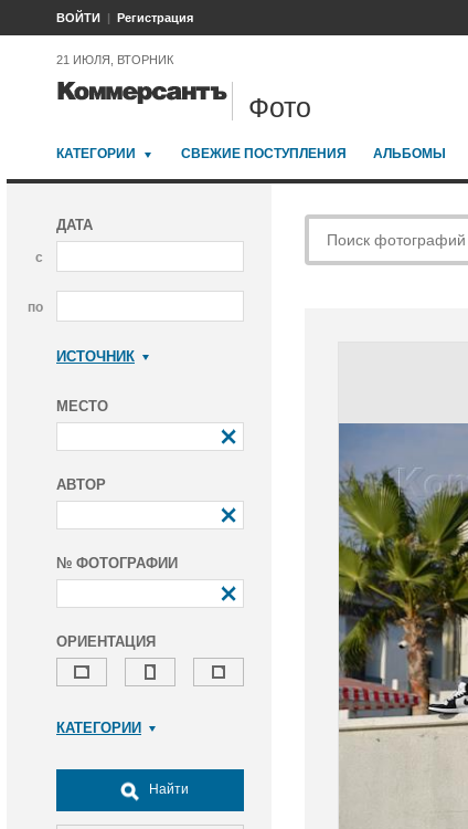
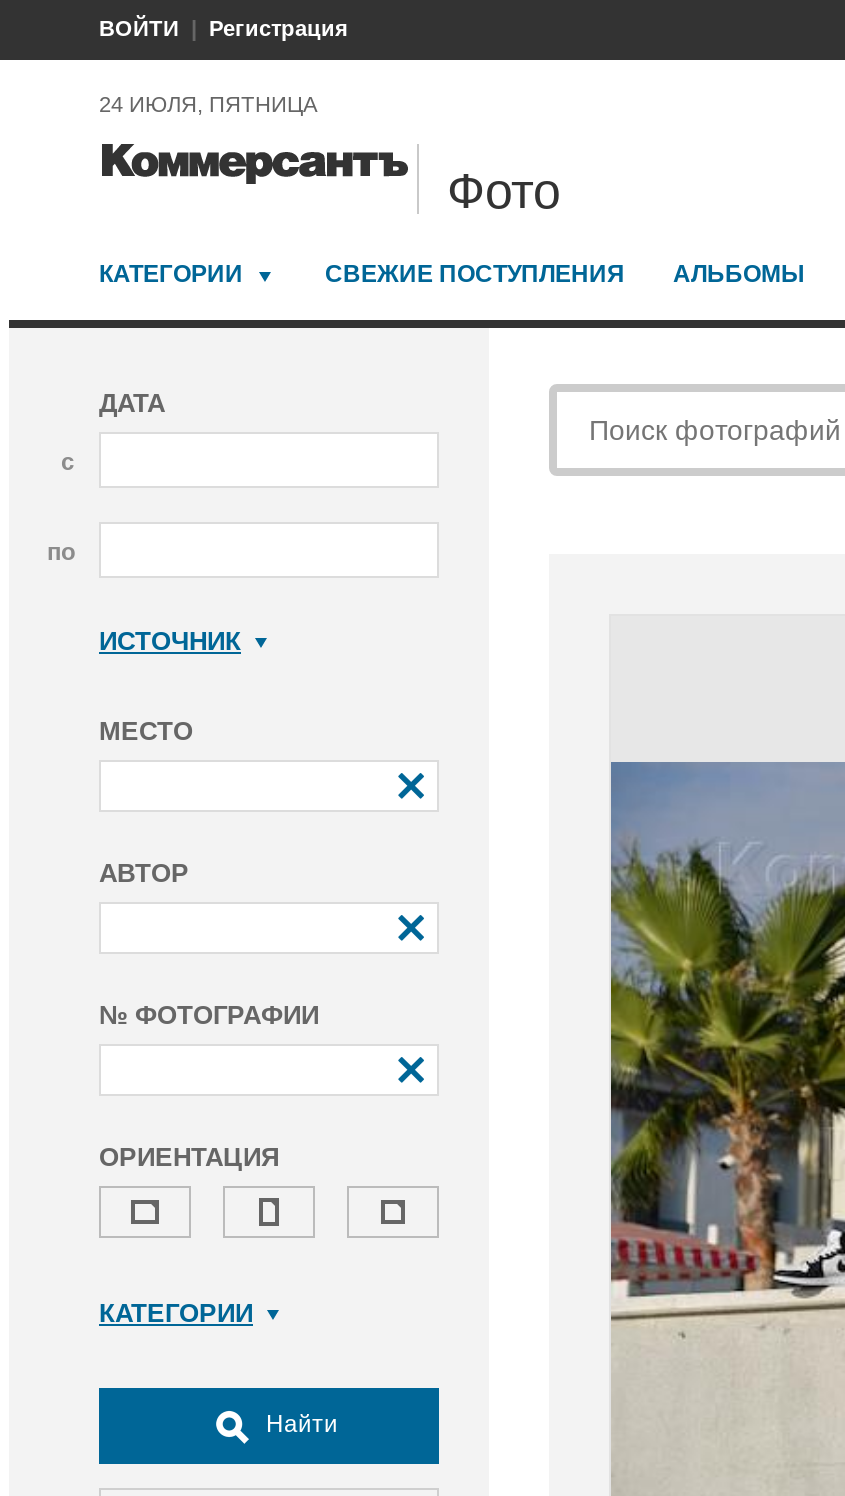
- 21 ИЮЛЯ, ВТОРНИК
+ 24 ИЮЛЯ, ПЯТНИЦА
